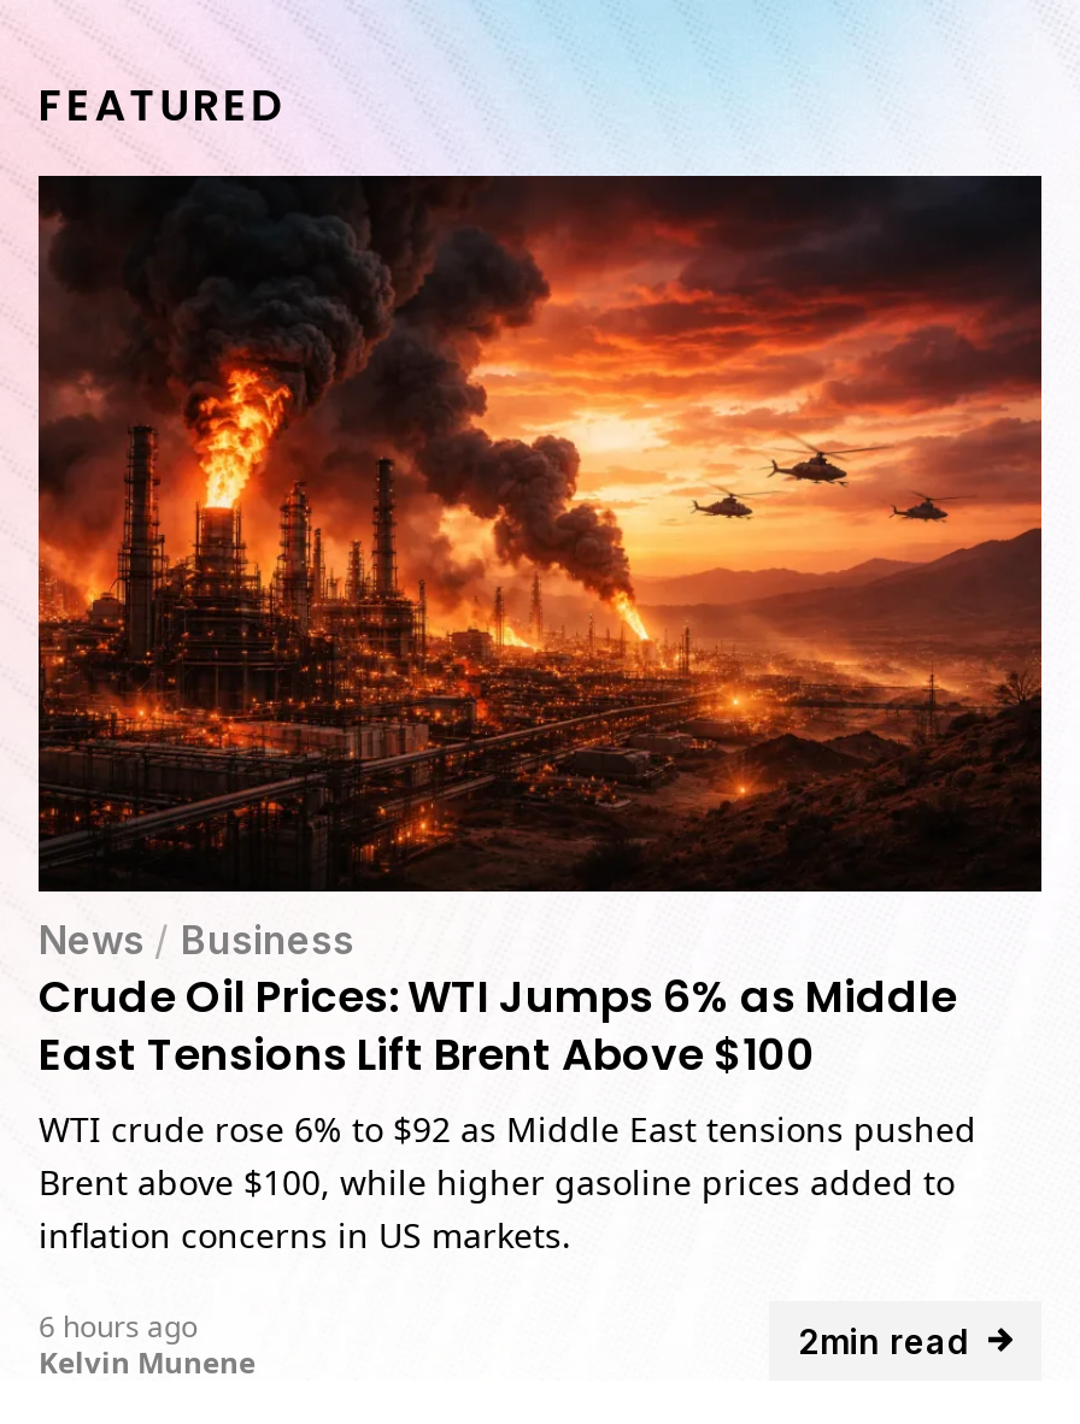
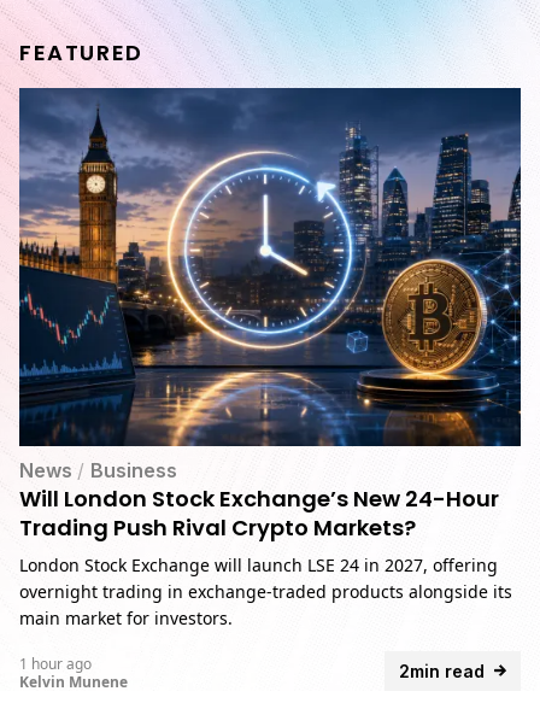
- [image]
- Crude Oil Prices: WTI Jumps 6% as Middle
- East Tensions Lift Brent Above $100
- WTI crude rose 6% to $92 as Middle East tensions pushed
- Brent above $100, while higher gasoline prices added to
- inflation concerns in US markets.
+ [image]
+ Will London Stock Exchange’s New 24-Hour
+ Trading Push Rival Crypto Markets?
+ London Stock Exchange will launch LSE 24 in 2027, offering
+ overnight trading in exchange-traded products alongside its
+ main market for investors.

- 6 hours ago
+ 1 hour ago
